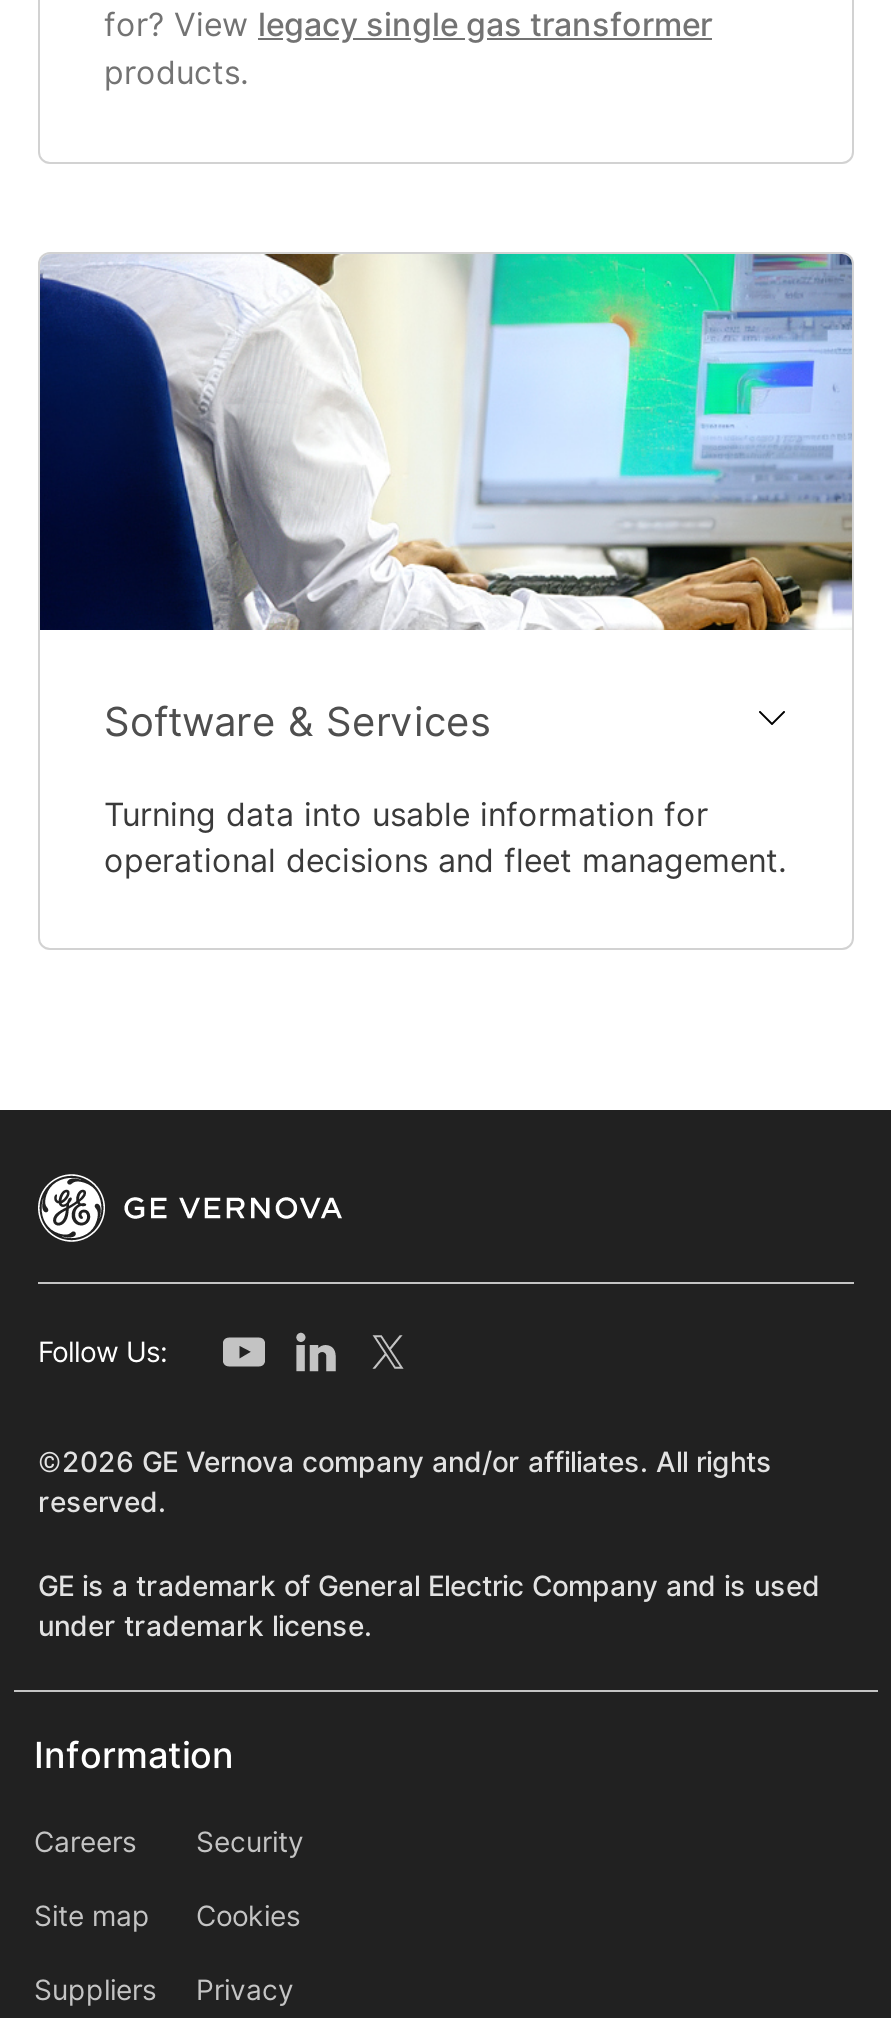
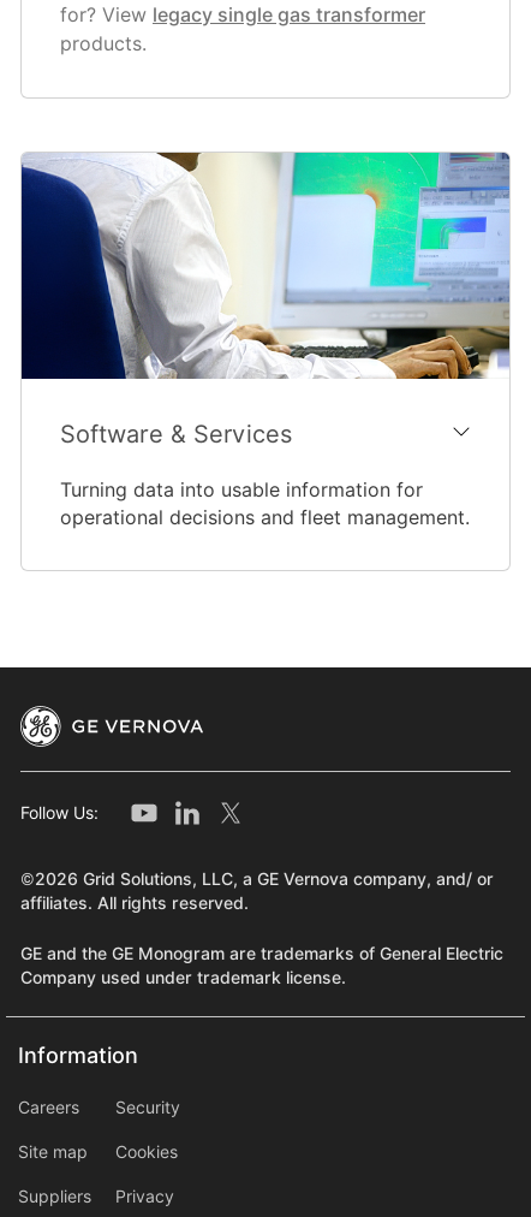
- ©2026 GE Vernova company and/or affiliates. All rights
- reserved.
+ ©2026 Grid Solutions, LLC, a GE Vernova company, and/ or
+ affiliates. All rights reserved.

- GE is a trademark of General Electric Company and is used
- under trademark license.
+ GE and the GE Monogram are trademarks of General Electric
+ Company used under trademark license.
